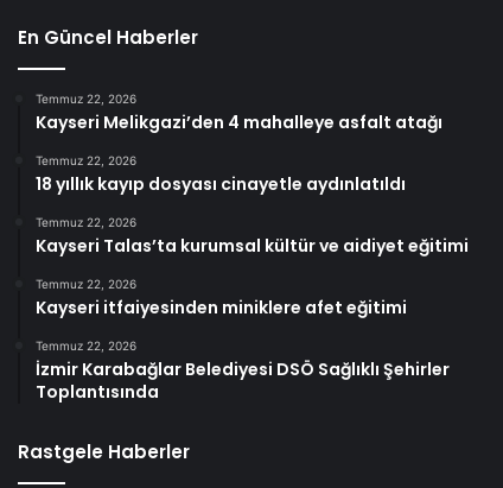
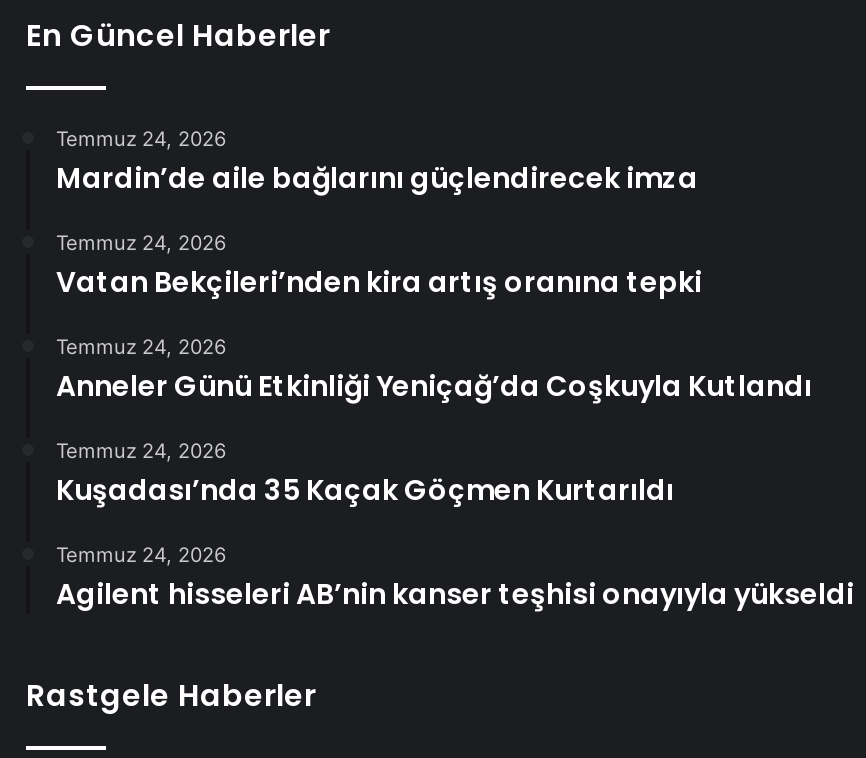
- Temmuz 22, 2026
- Kayseri Melikgazi’den 4 mahalleye asfalt atağı
+ Temmuz 24, 2026
+ Mardin’de aile bağlarını güçlendirecek imza

- Temmuz 22, 2026
- 18 yıllık kayıp dosyası cinayetle aydınlatıldı
+ Temmuz 24, 2026
+ Vatan Bekçileri’nden kira artış oranına tepki

- Temmuz 22, 2026
- Kayseri Talas’ta kurumsal kültür ve aidiyet eğitimi
+ Temmuz 24, 2026
+ Anneler Günü Etkinliği Yeniçağ’da Coşkuyla Kutlandı

- Temmuz 22, 2026
- Kayseri itfaiyesinden miniklere afet eğitimi
+ Temmuz 24, 2026
+ Kuşadası’nda 35 Kaçak Göçmen Kurtarıldı

- Temmuz 22, 2026
- İzmir Karabağlar Belediyesi DSÖ Sağlıklı Şehirler
- Toplantısında
+ Temmuz 24, 2026
+ Agilent hisseleri AB’nin kanser teşhisi onayıyla yükseldi
